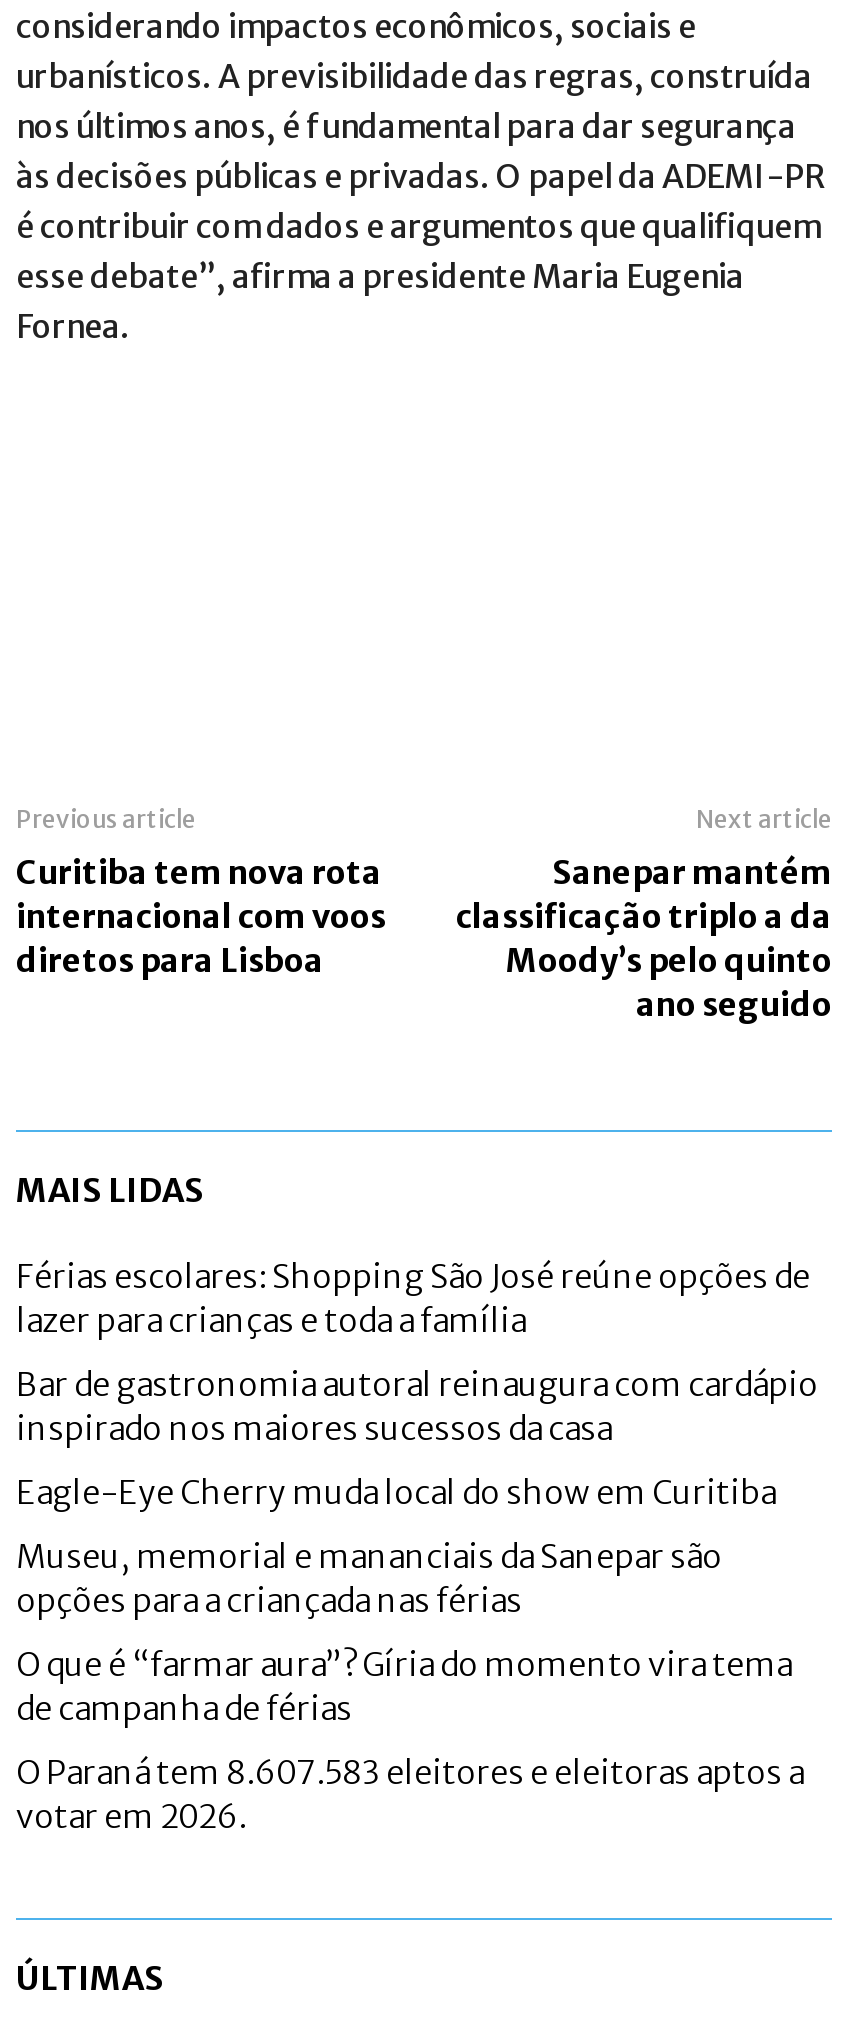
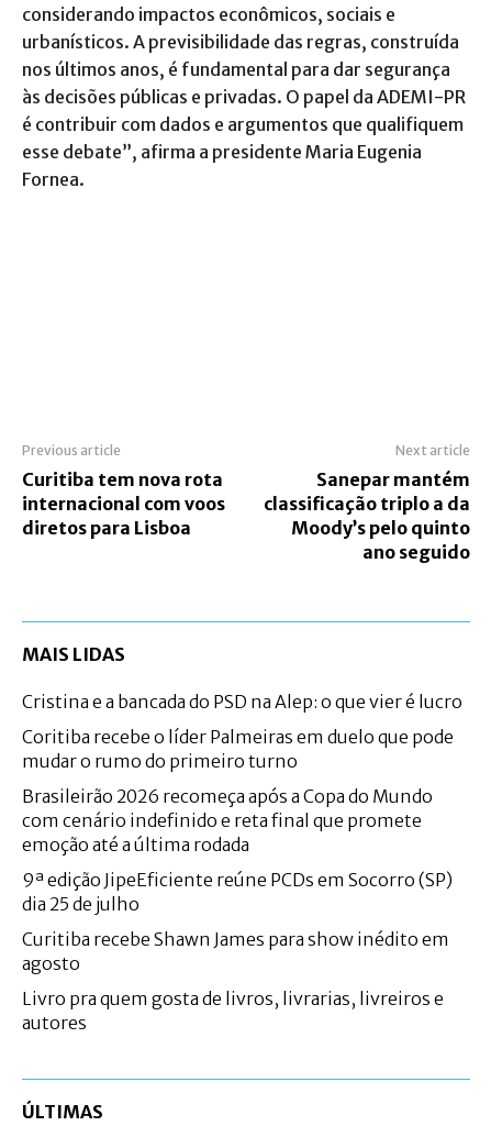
- Férias escolares: Shopping São José reúne opções de
- lazer para crianças e toda a família
+ Cristina e a bancada do PSD na Alep: o que vier é lucro

- Bar de gastronomia autoral reinaugura com cardápio
- inspirado nos maiores sucessos da casa
+ Coritiba recebe o líder Palmeiras em duelo que pode
+ mudar o rumo do primeiro turno

- Eagle-Eye Cherry muda local do show em Curitiba
+ Brasileirão 2026 recomeça após a Copa do Mundo
+ com cenário indefinido e reta final que promete
+ emoção até a última rodada

- Museu, memorial e mananciais da Sanepar são
- opções para a criançada nas férias
+ 9ª edição JipeEficiente reúne PCDs em Socorro (SP)
+ dia 25 de julho

- O que é “farmar aura”? Gíria do momento vira tema
- de campanha de férias
+ Curitiba recebe Shawn James para show inédito em
+ agosto

- O Paraná tem 8.607.583 eleitores e eleitoras aptos a
- votar em 2026.
+ Livro pra quem gosta de livros, livrarias, livreiros e
+ autores
